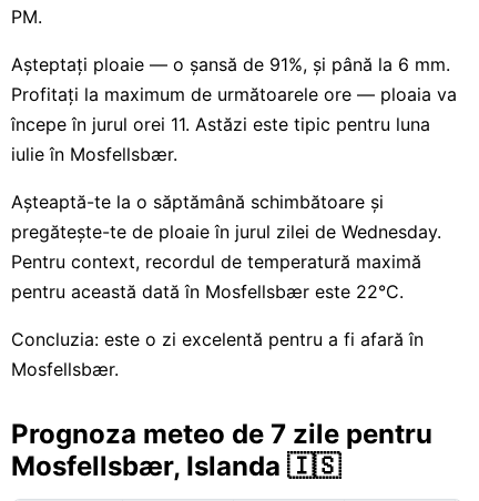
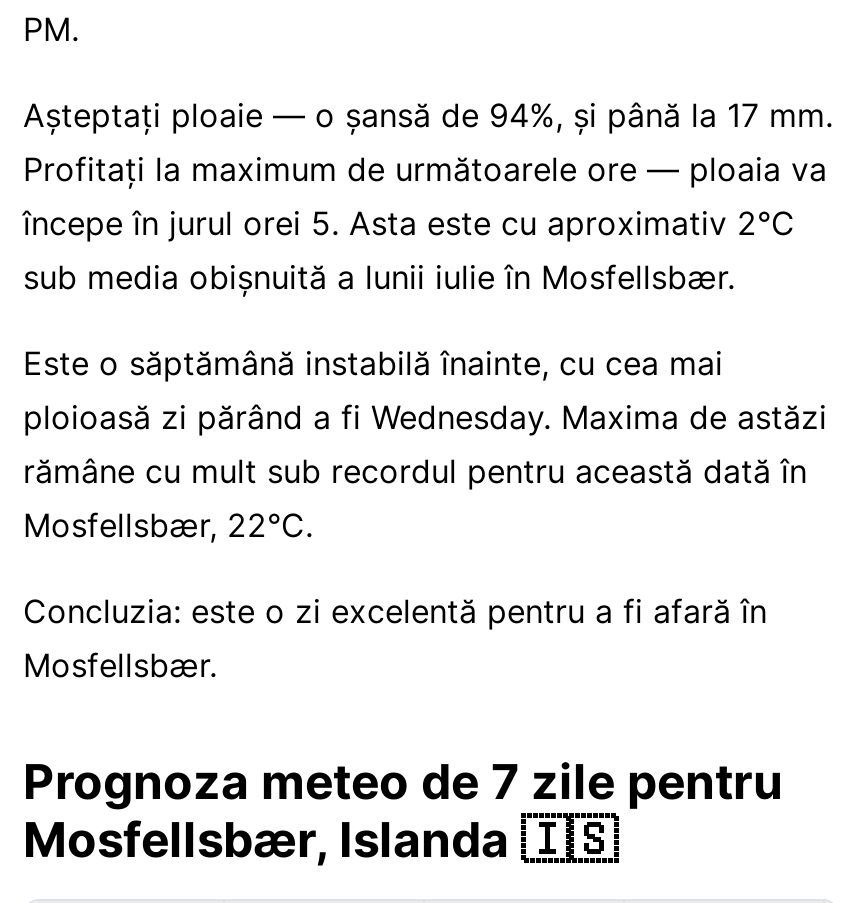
- Așteptați ploaie — o șansă de 91%, și până la 6 mm.
+ Așteptați ploaie — o șansă de 94%, și până la 17 mm.

- începe în jurul orei 11. Astăzi este tipic pentru luna
- iulie în Mosfellsbær.
+ începe în jurul orei 5. Asta este cu aproximativ 2°C
+ sub media obișnuită a lunii iulie în Mosfellsbær.

- Așteaptă-te la o săptămână schimbătoare și
- pregătește-te de ploaie în jurul zilei de Wednesday.
- Pentru context, recordul de temperatură maximă
- pentru această dată în Mosfellsbær este 22°C.
+ Este o săptămână instabilă înainte, cu cea mai
+ ploioasă zi părând a fi Wednesday. Maxima de astăzi
+ rămâne cu mult sub recordul pentru această dată în
+ Mosfellsbær, 22°C.
